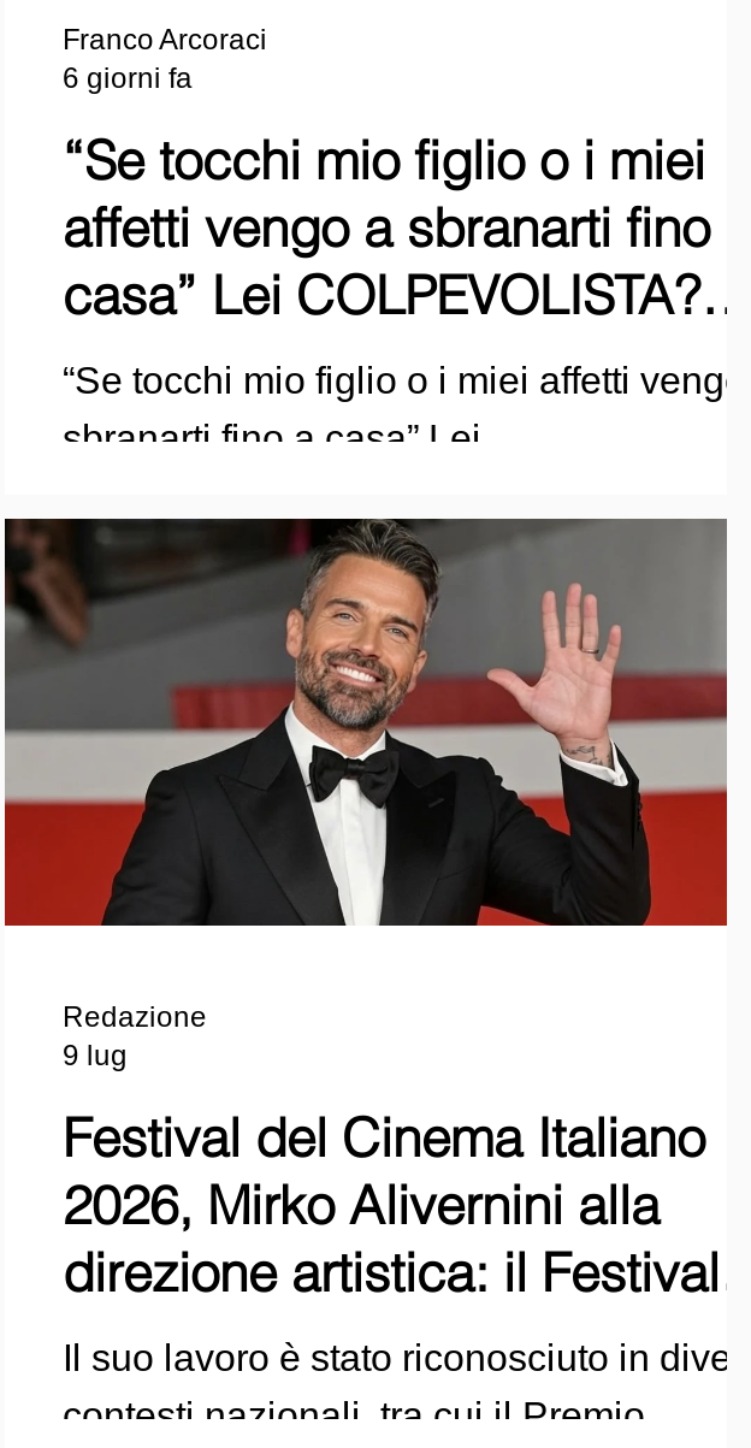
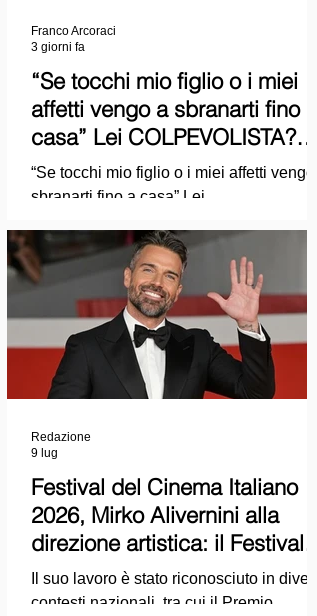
- 6 giorni fa
+ 3 giorni fa
